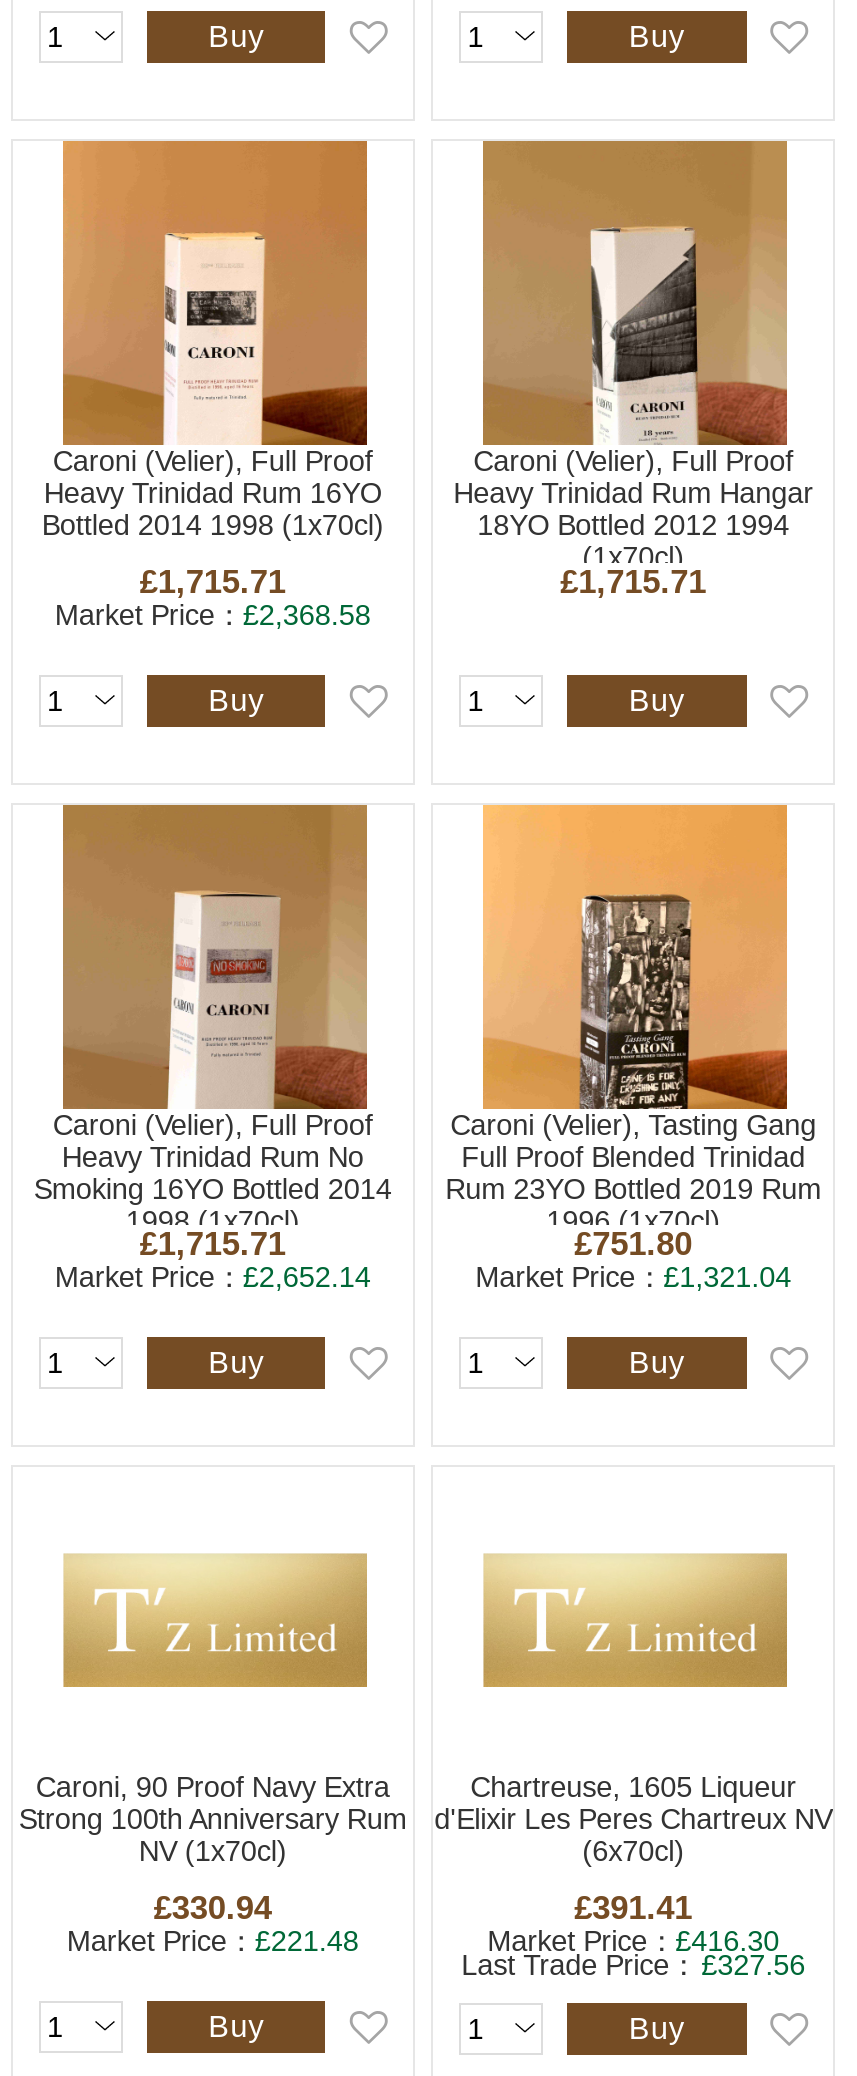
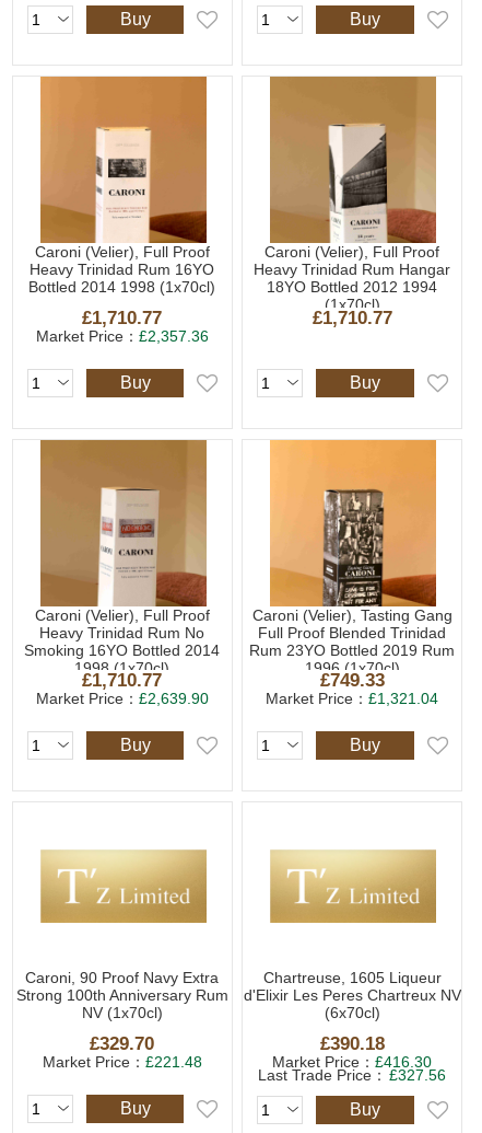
- £1,715.71
+ £1,710.77

- £1,715.71
+ £1,710.77

- Market Price：£2,368.58
+ Market Price：£2,357.36

- £1,715.71
+ £1,710.77

- £751.80
+ £749.33

- Market Price：£2,652.14
+ Market Price：£2,639.90

- £330.94
+ £329.70

- £391.41
+ £390.18
